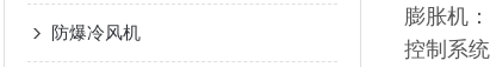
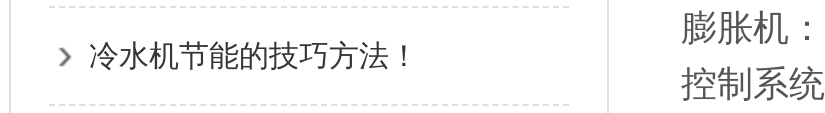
- 防爆冷风机
+ 冷水机节能的技巧方法！
